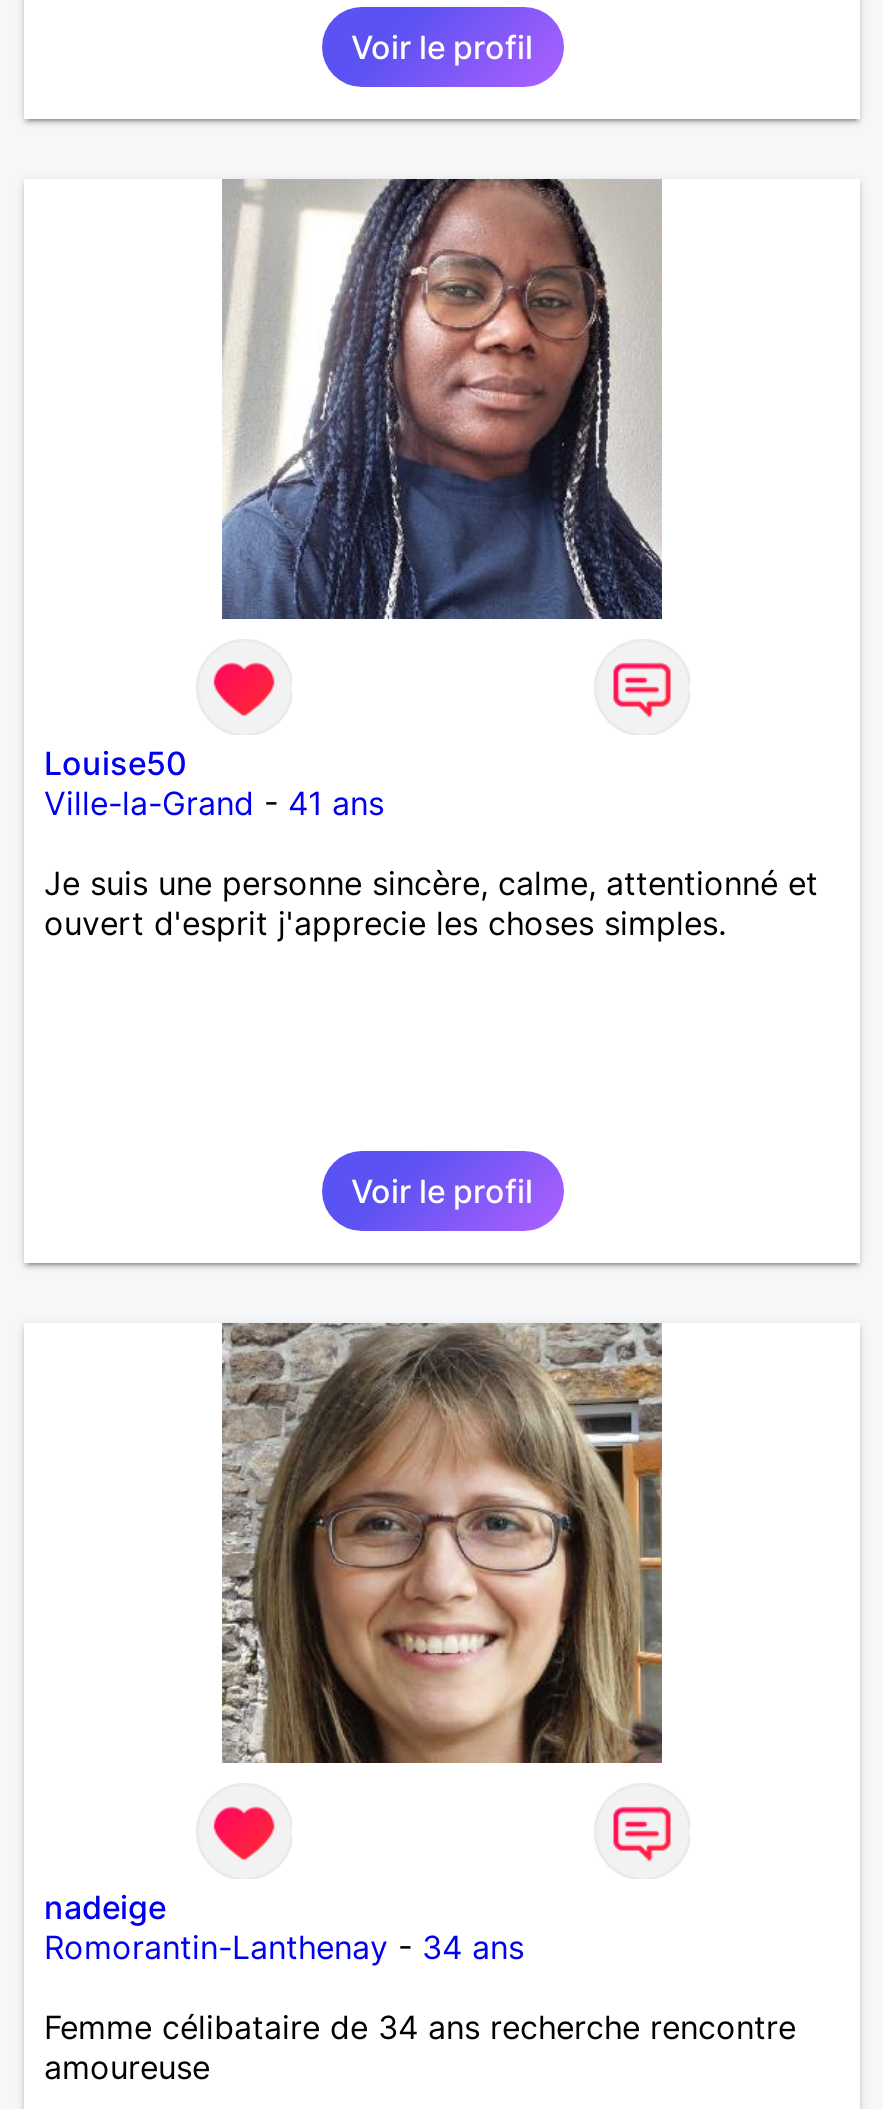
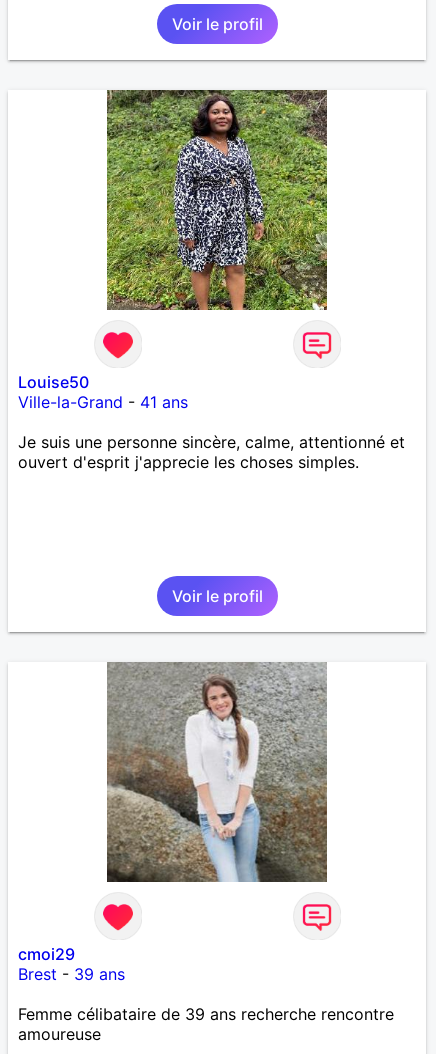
- [image]
+ [image]

- [image]
+ [image]

- nadeige
- Romorantin-Lanthenay - 34 ans
+ cmoi29
+ Brest - 39 ans

- Femme célibataire de 34 ans recherche rencontre
+ Femme célibataire de 39 ans recherche rencontre
